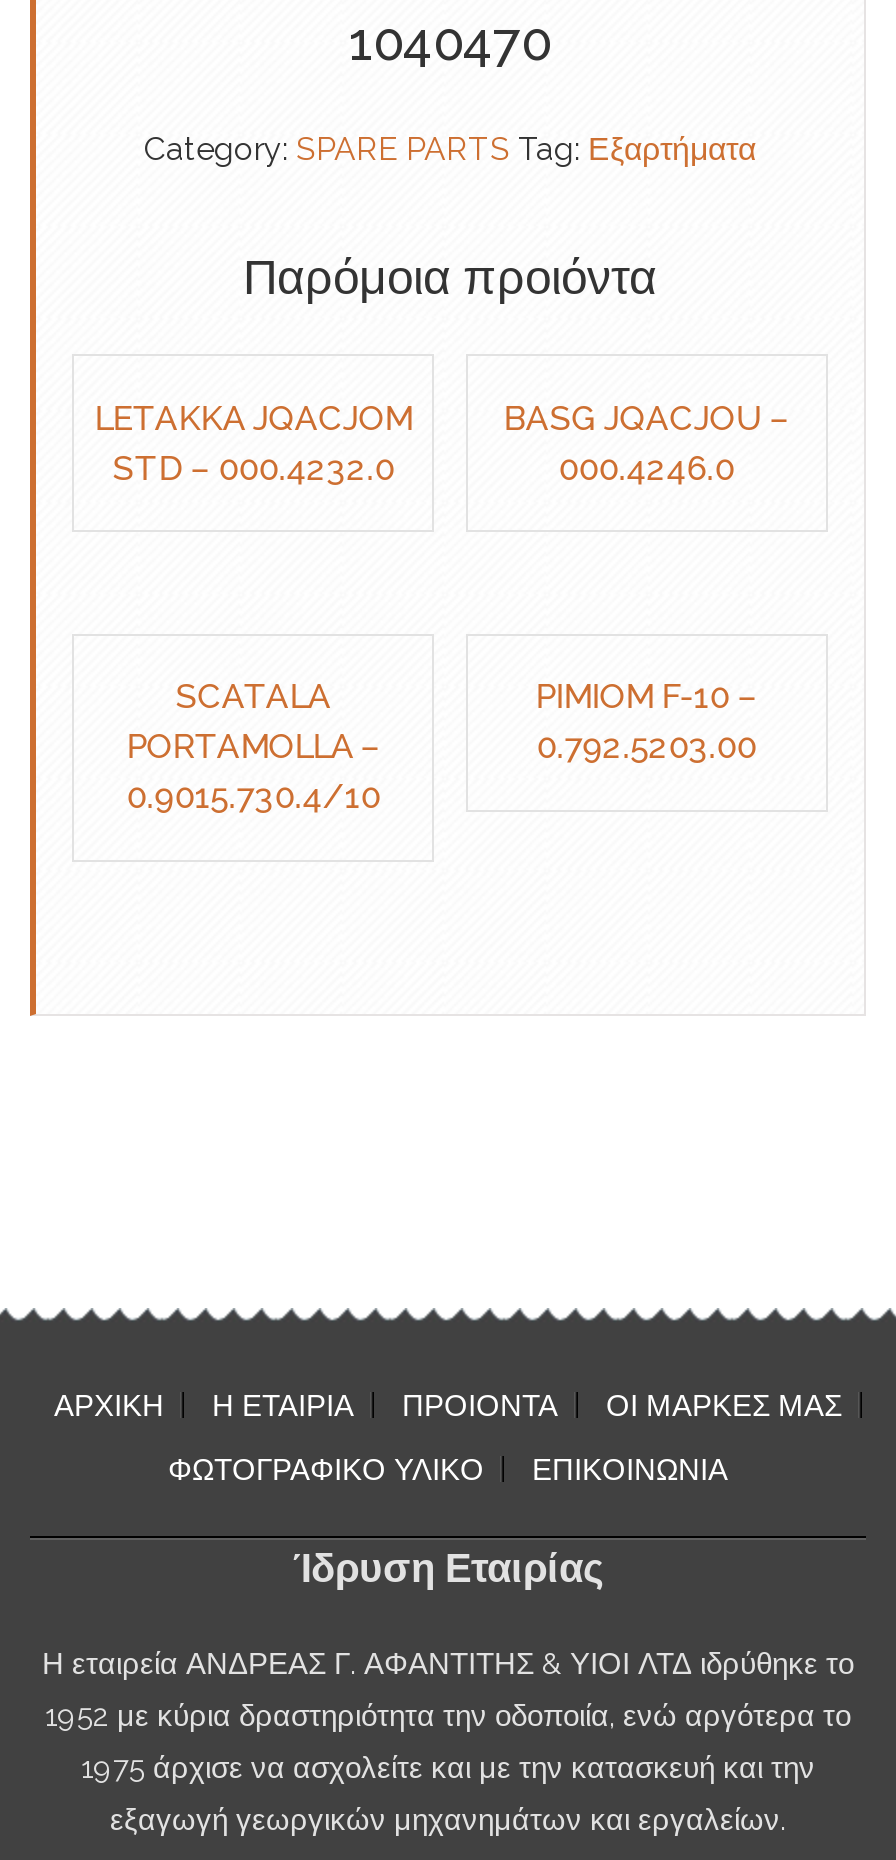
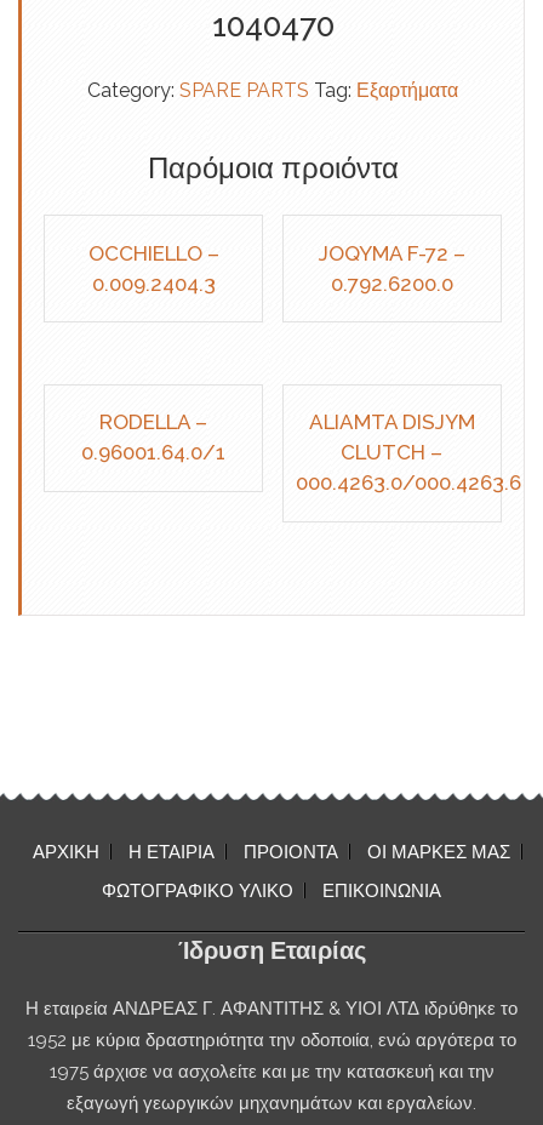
- LETAKKA JQACJOM
- STD – 000.4232.0
+ OCCHIELLO –
+ 0.009.2404.3

- BASG JQACJOU –
- 000.4246.0
+ JOQYMA F-72 –
+ 0.792.6200.0

- SCATALA
- PORTAMOLLA –
- 0.9015.730.4/10
+ RODELLA –
+ 0.96001.64.0/1

- PIMIOM F-10 –
- 0.792.5203.00
+ ALIAMTA DISJYM
+ CLUTCH –
+ 000.4263.0/000.4263.6
